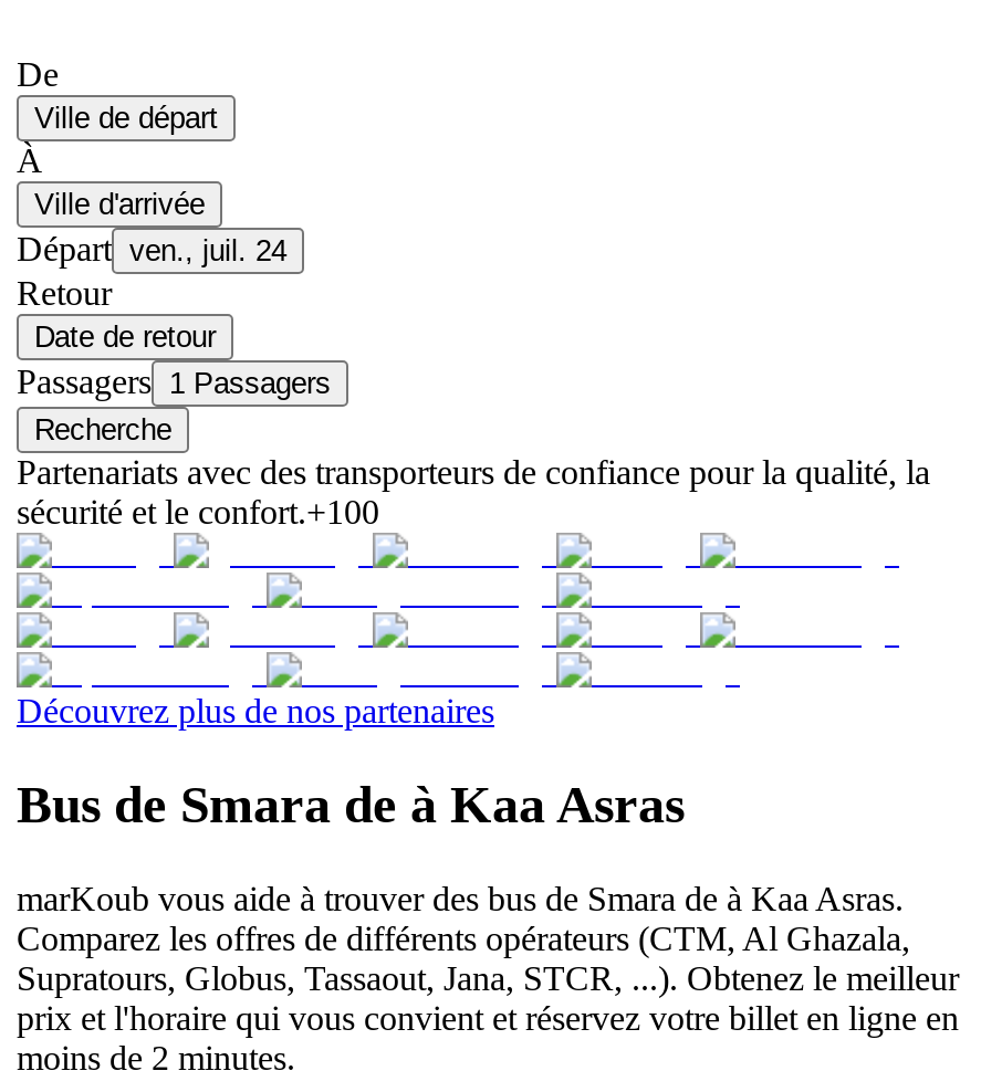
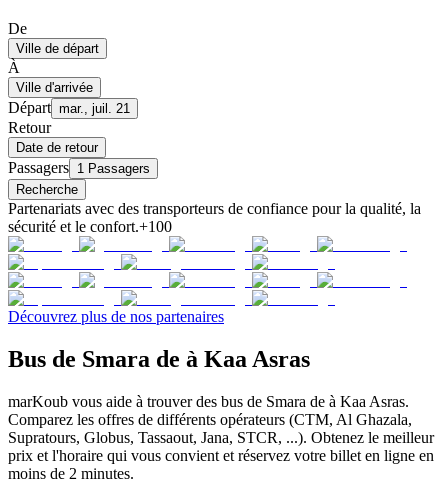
- Départ ven., juil. 24
+ Départ mar., juil. 21
